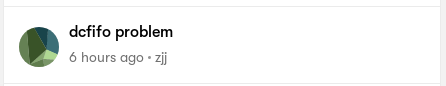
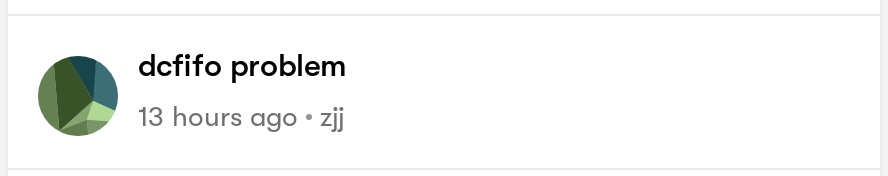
- 6 hours ago
+ 13 hours ago
